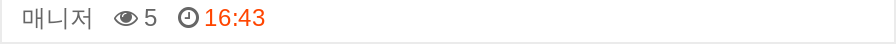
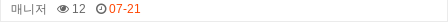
- 5
- 16:43
+ 12
+ 07-21
